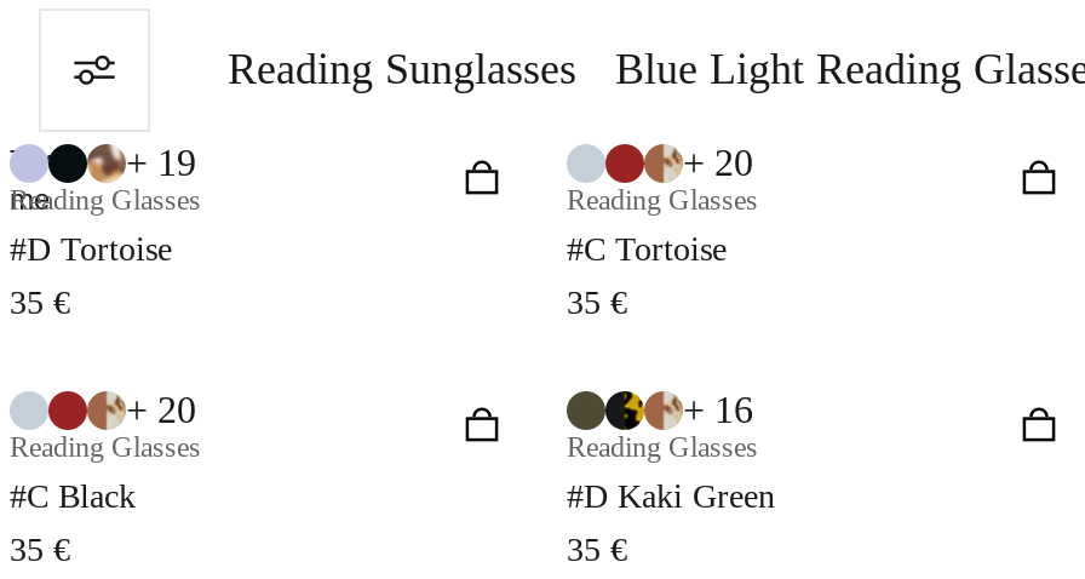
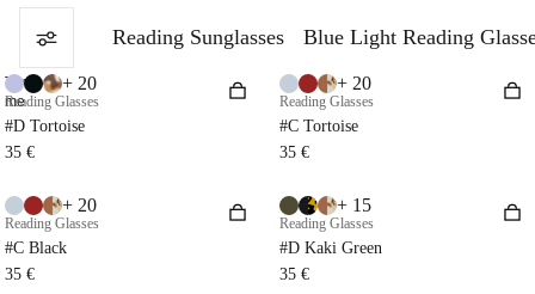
- + 19
+ + 20

- + 16
+ + 15
